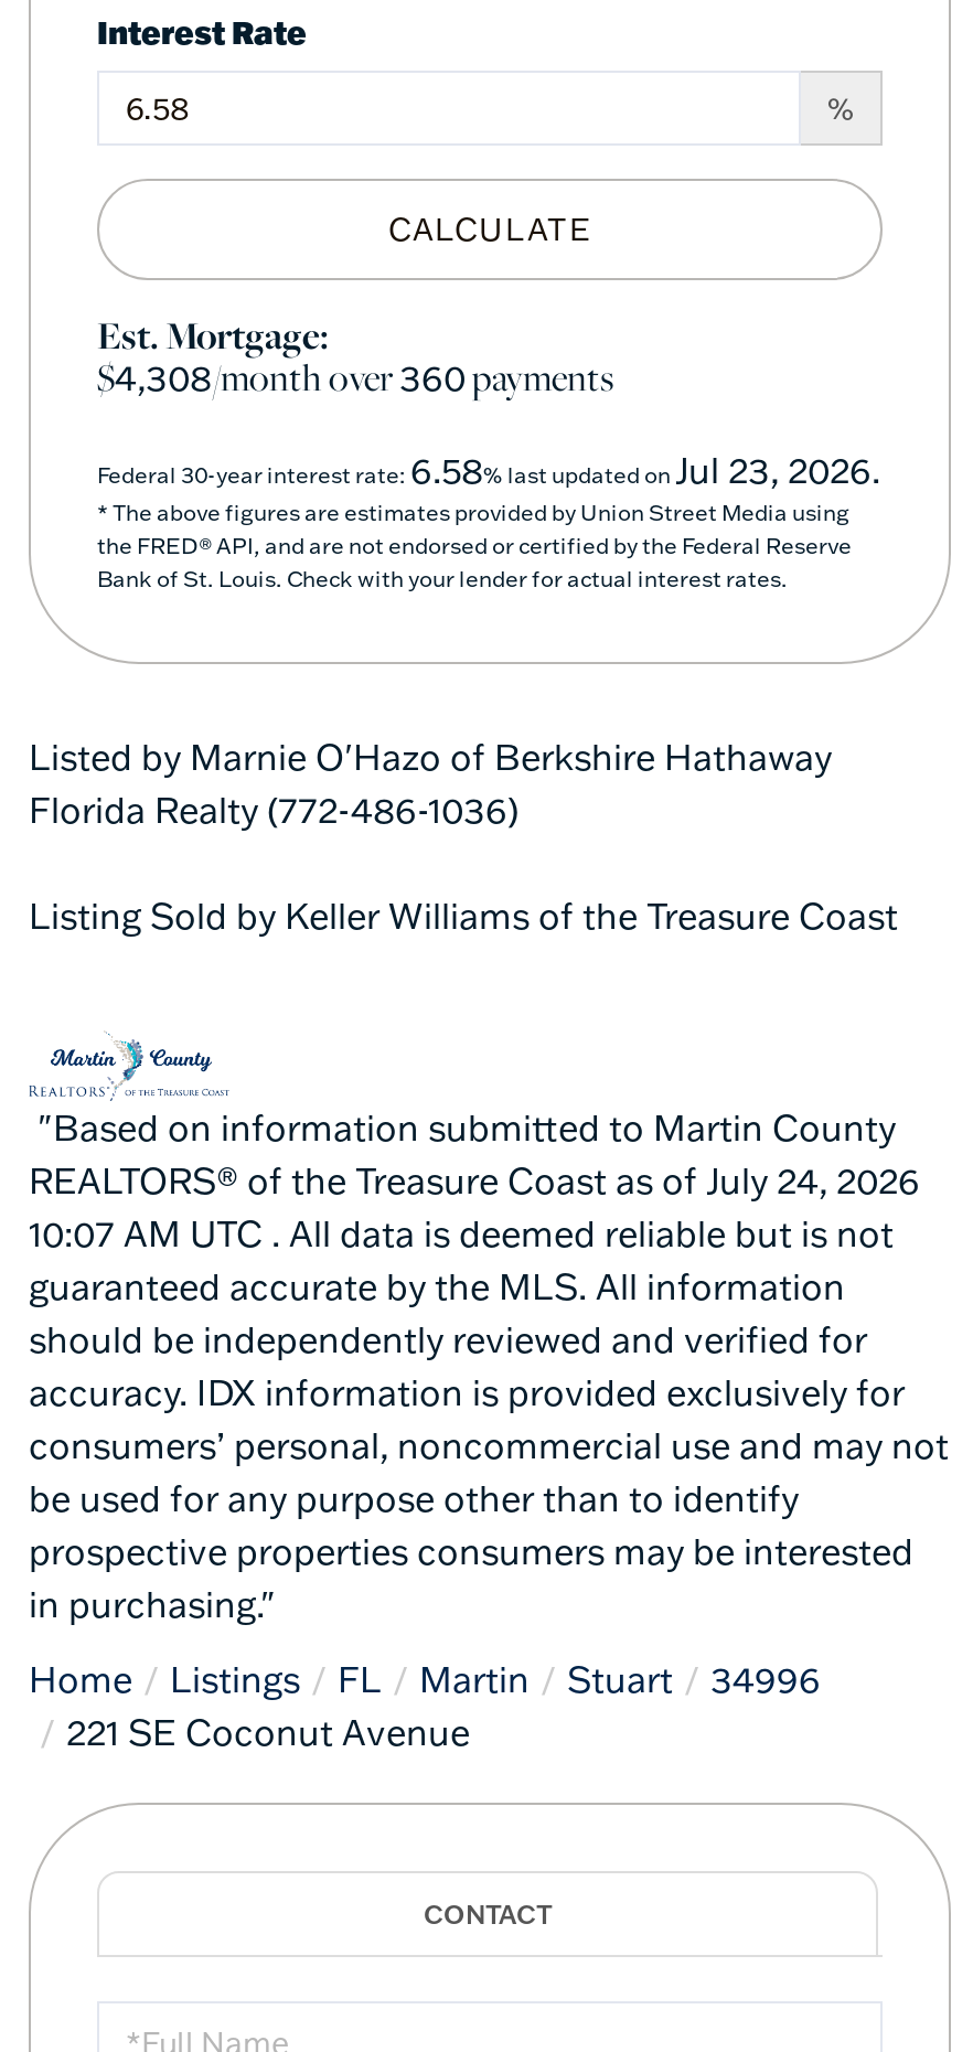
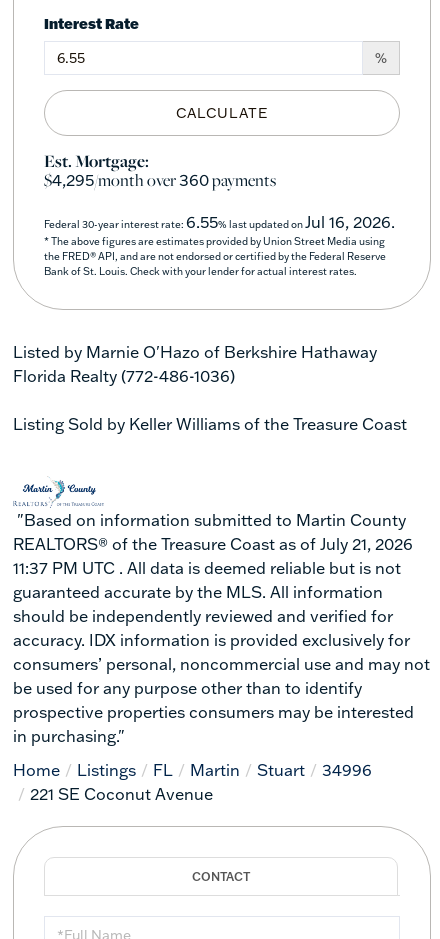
- $4,308/month over360payments
+ $4,295/month over360payments

- Federal 30-year interest rate: 6.58% last updated on Jul 23, 2026.
+ Federal 30-year interest rate: 6.55% last updated on Jul 16, 2026.

- REALTORS® of the Treasure Coast as of July 24, 2026
+ REALTORS® of the Treasure Coast as of July 21, 2026

- 10:07 AM UTC . All data is deemed reliable but is not
+ 11:37 PM UTC . All data is deemed reliable but is not
